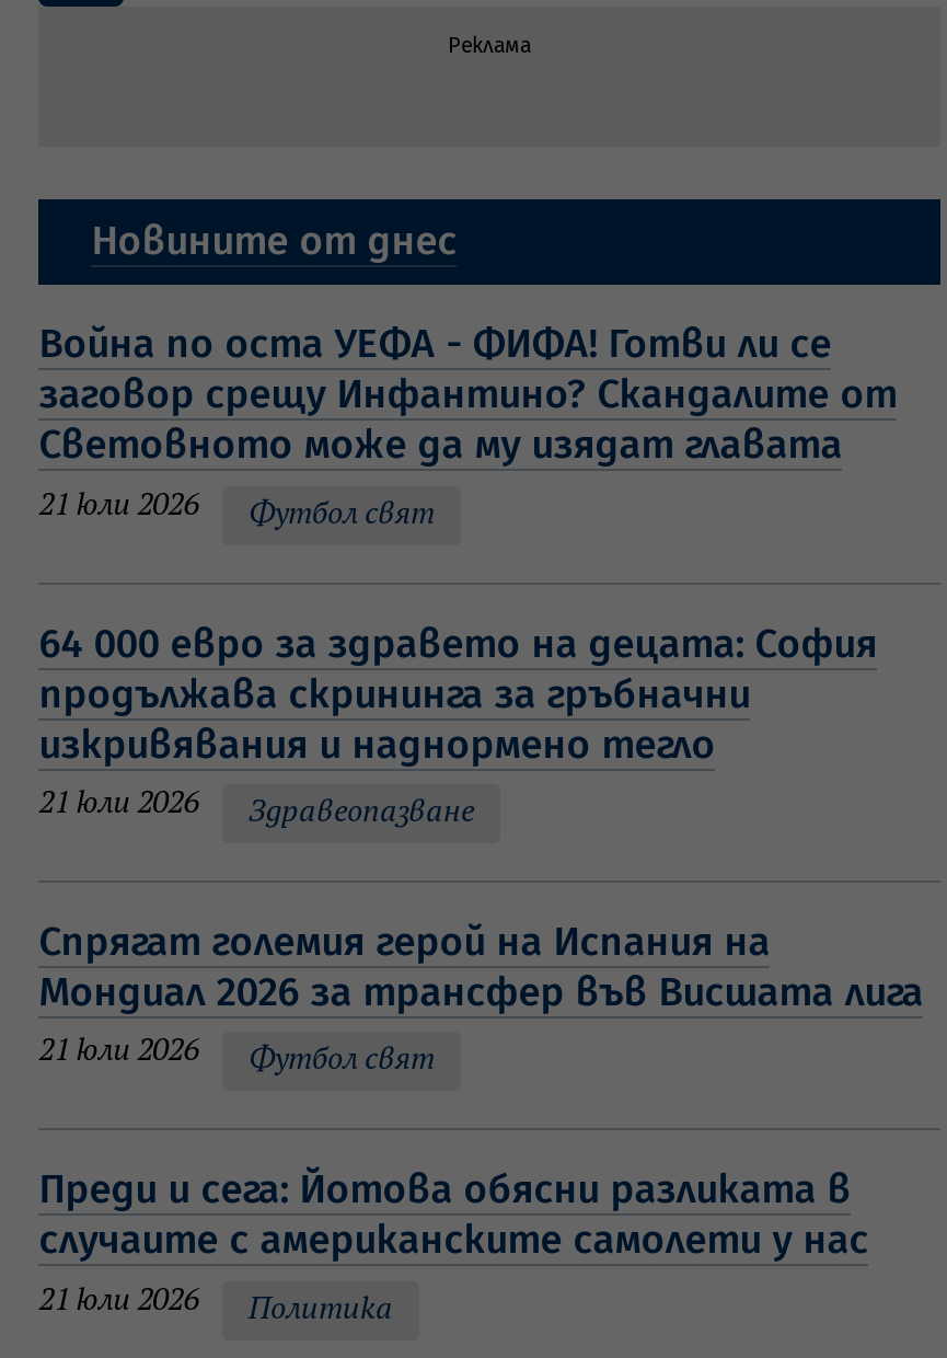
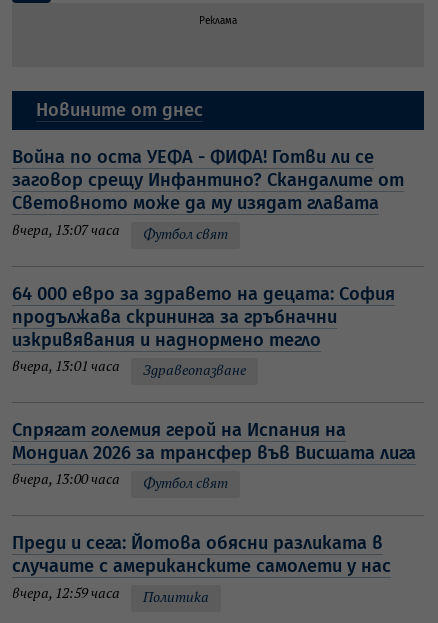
- 21 юли 2026 Футбол свят
+ вчера, 13:07 часа Футбол свят

- 21 юли 2026 Здравеопазване
+ вчера, 13:01 часа Здравеопазване

- 21 юли 2026 Футбол свят
+ вчера, 13:00 часа Футбол свят

- 21 юли 2026 Политика
+ вчера, 12:59 часа Политика
